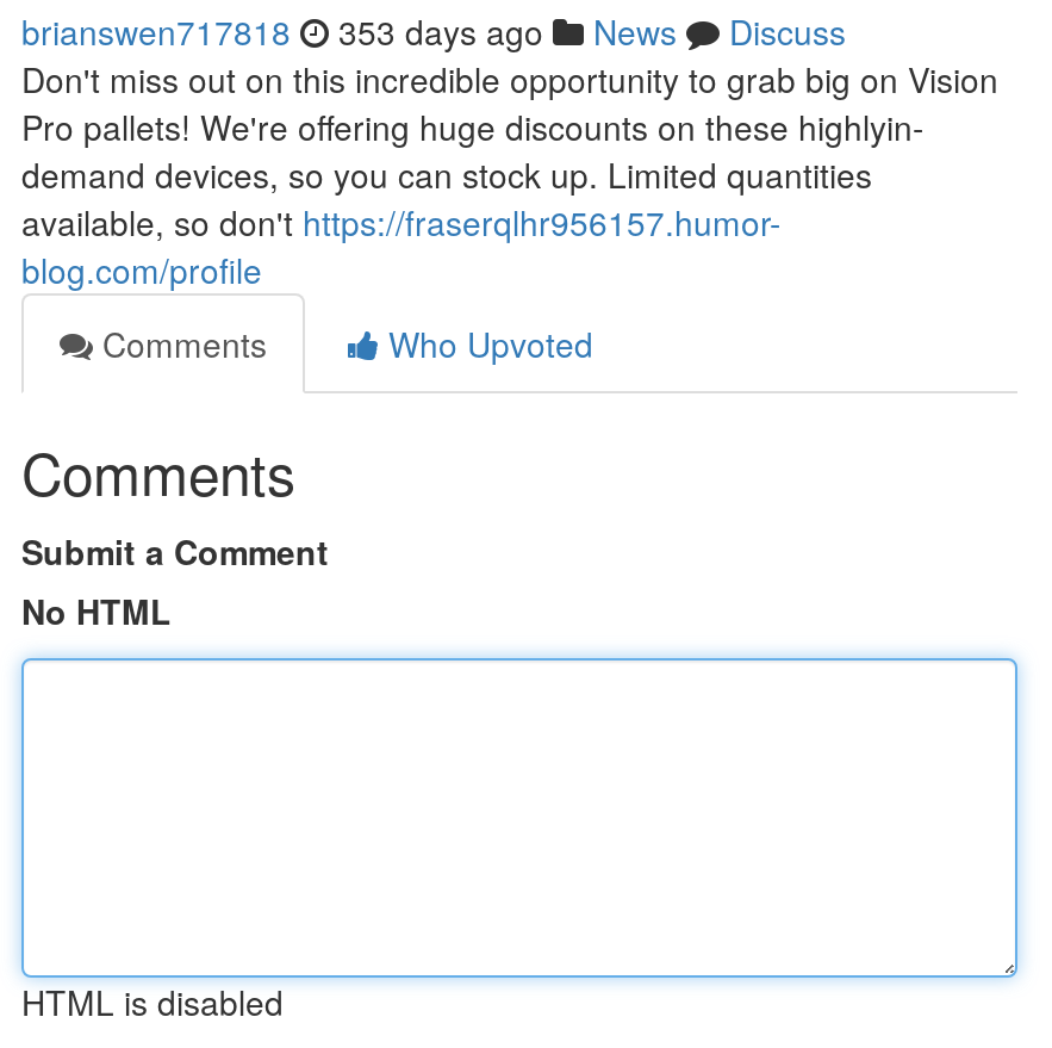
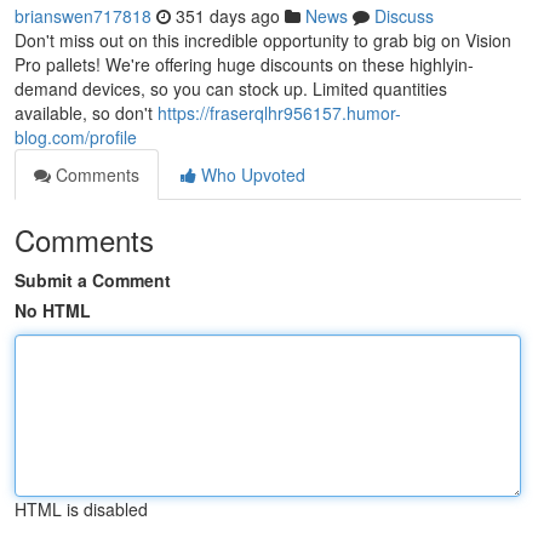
- brianswen717818 353 days ago News Discuss
+ brianswen717818 351 days ago News Discuss
